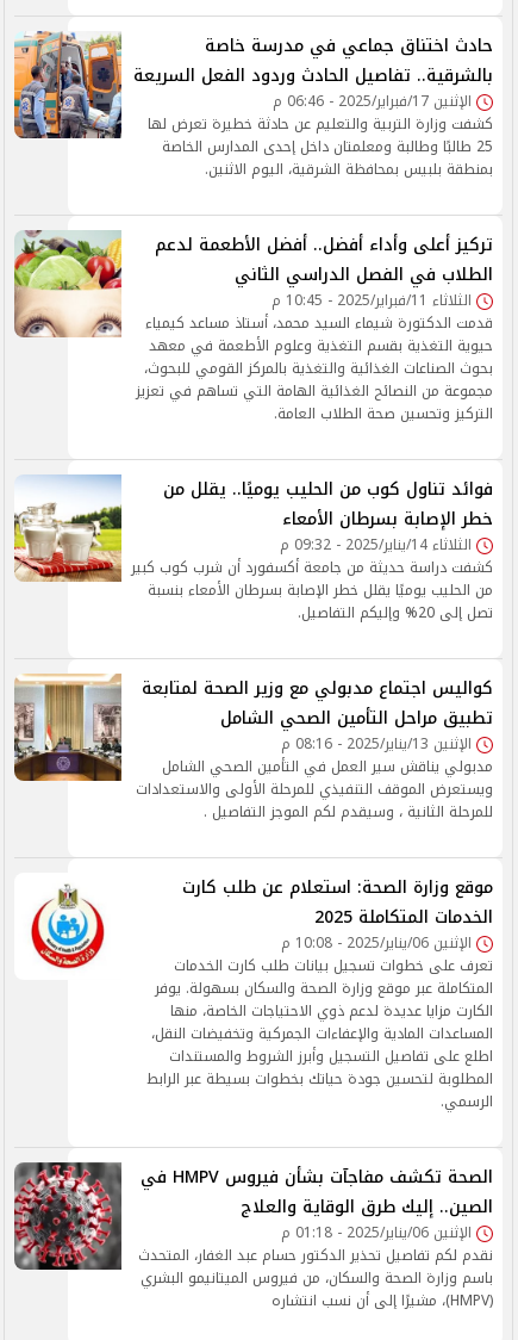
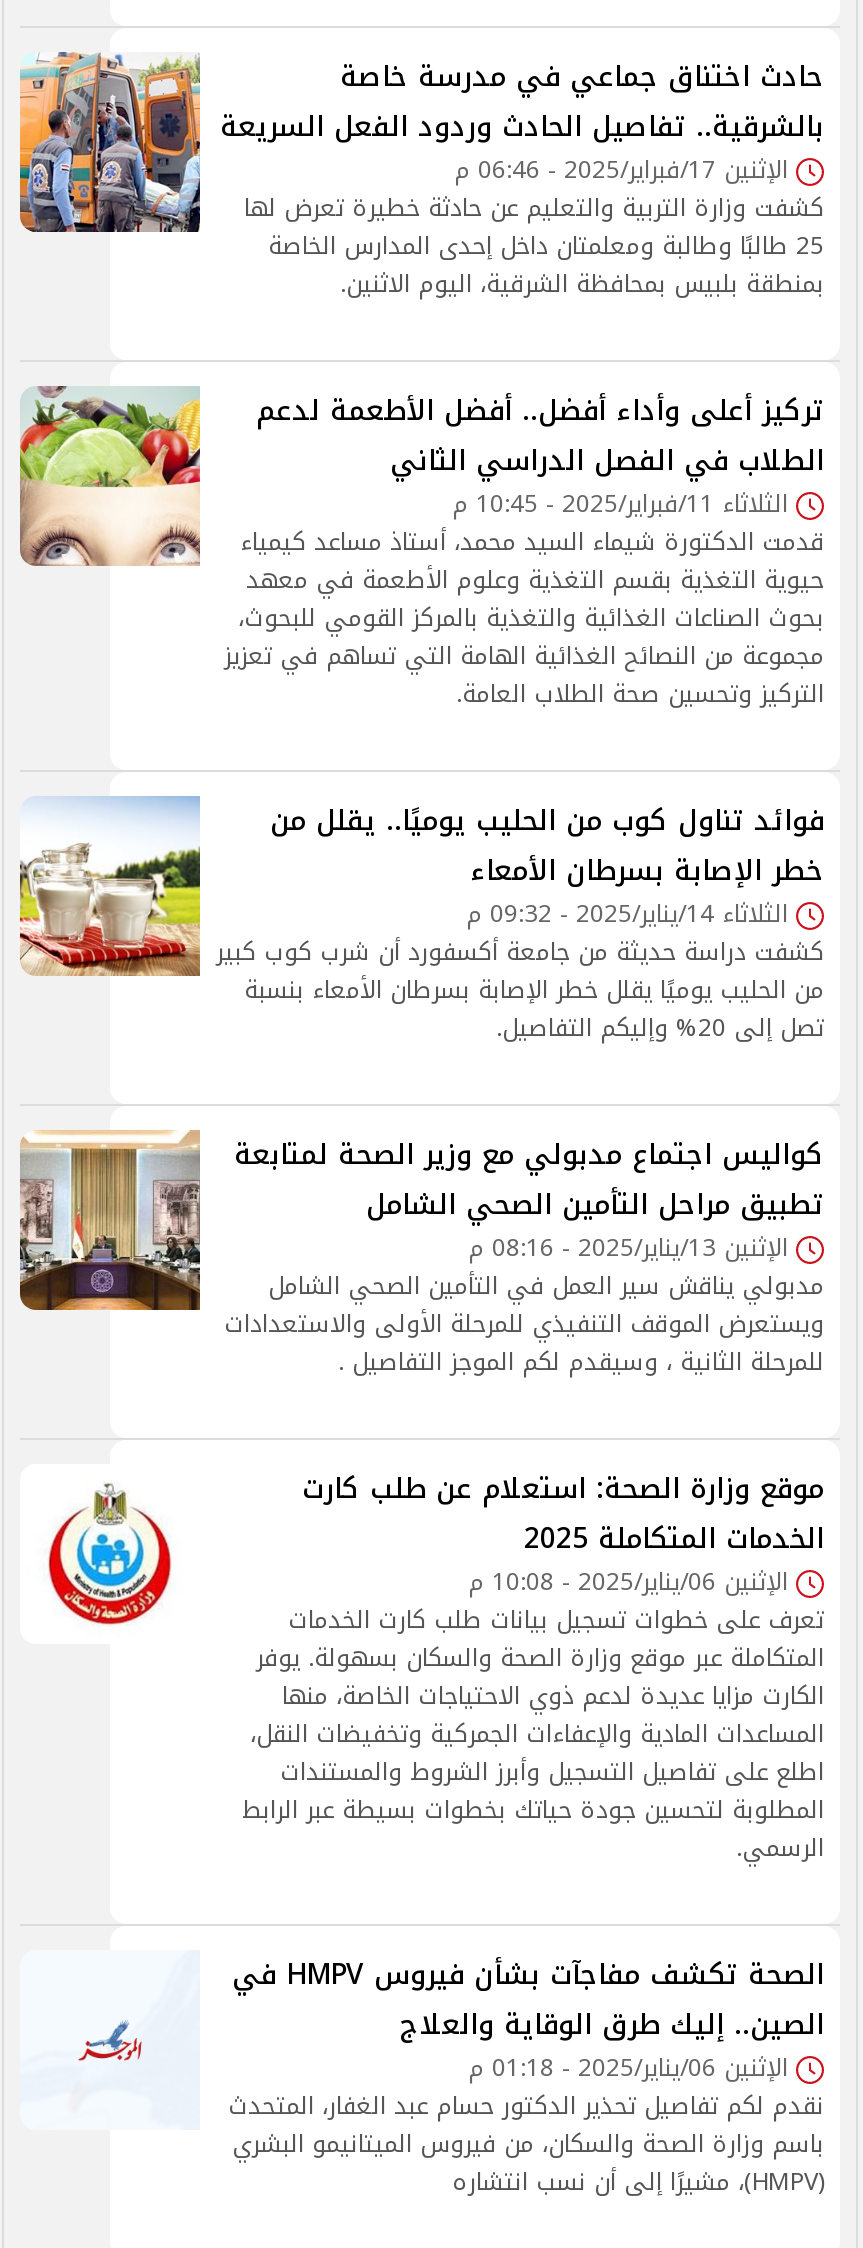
- [image]
